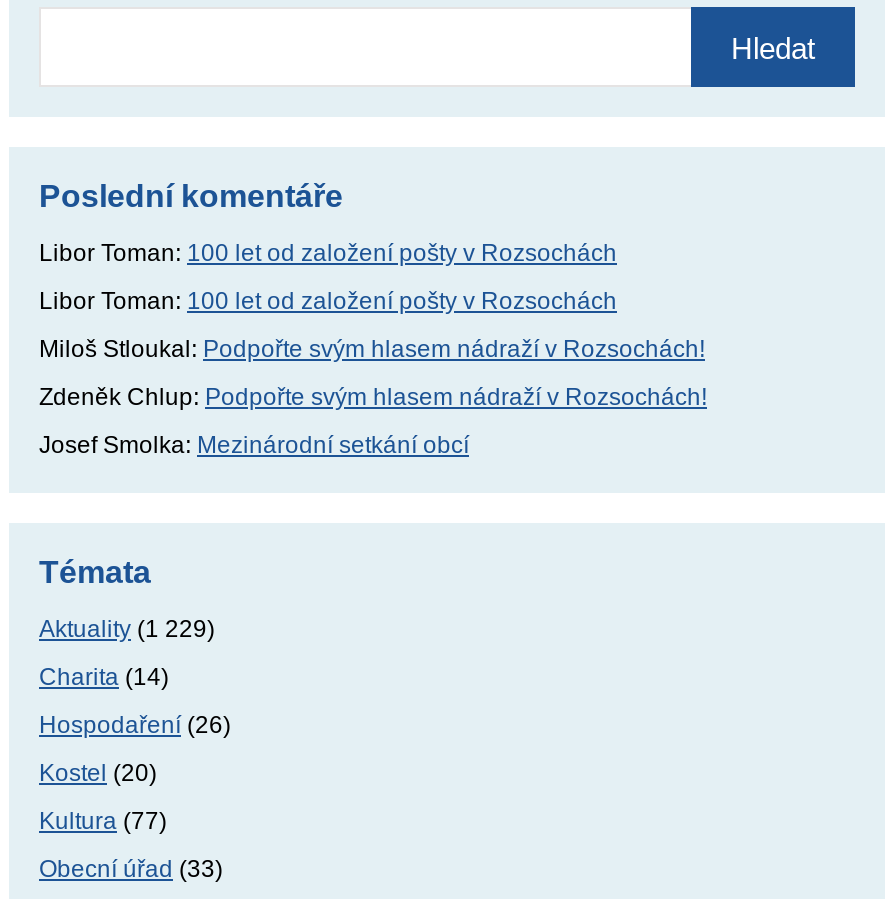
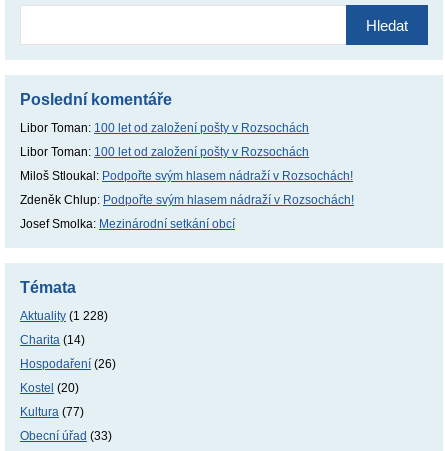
- Aktuality (1 229)
+ Aktuality (1 228)
